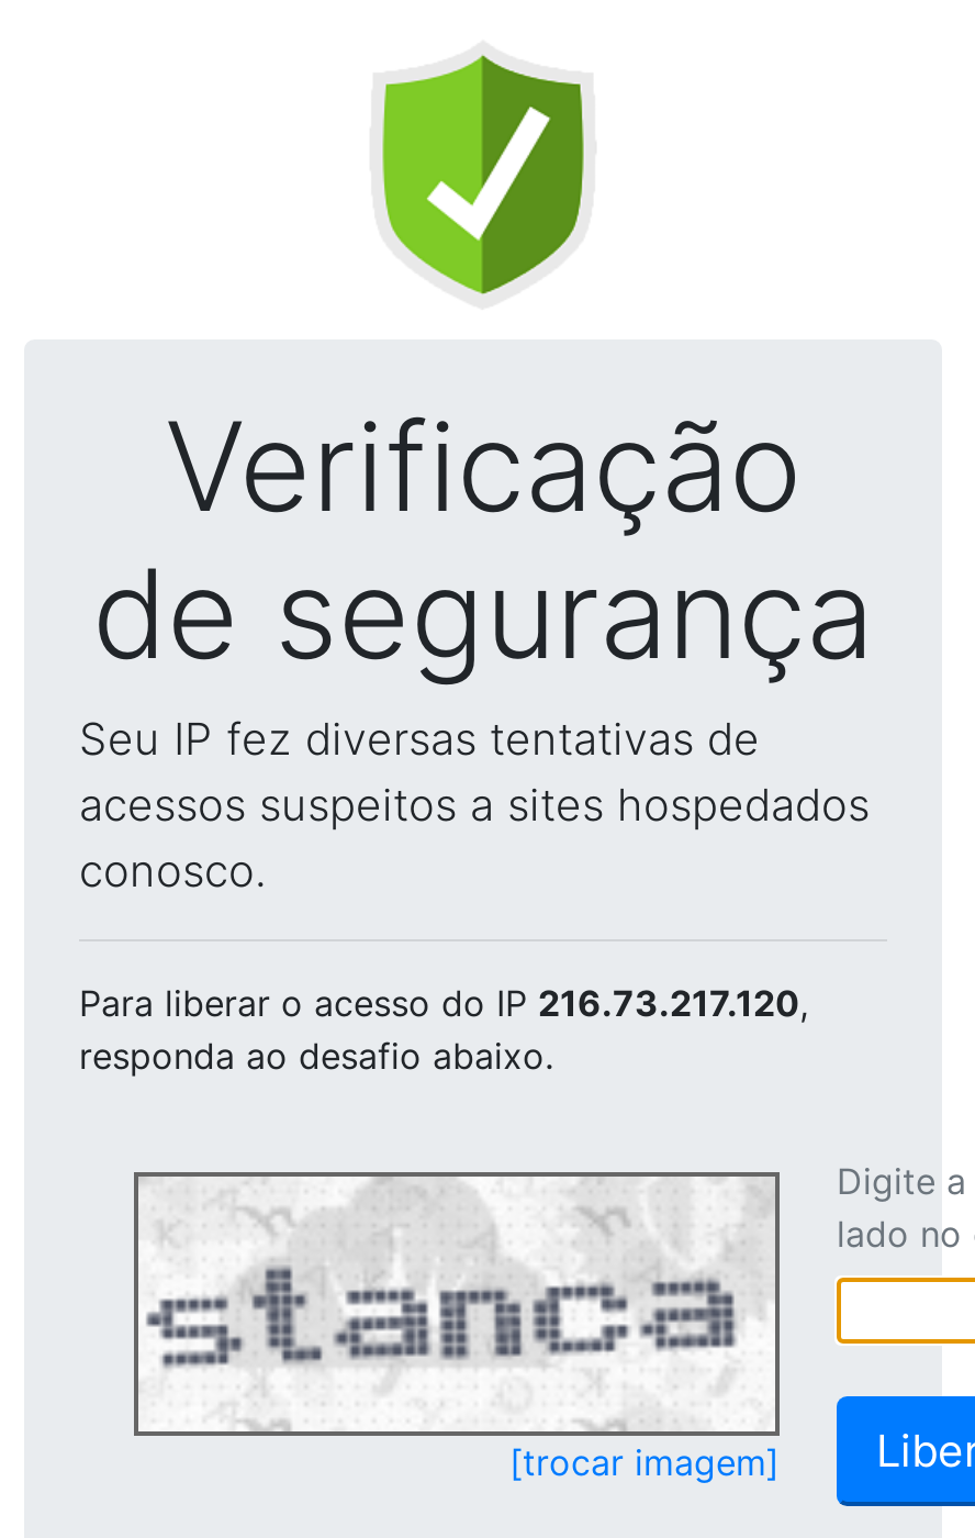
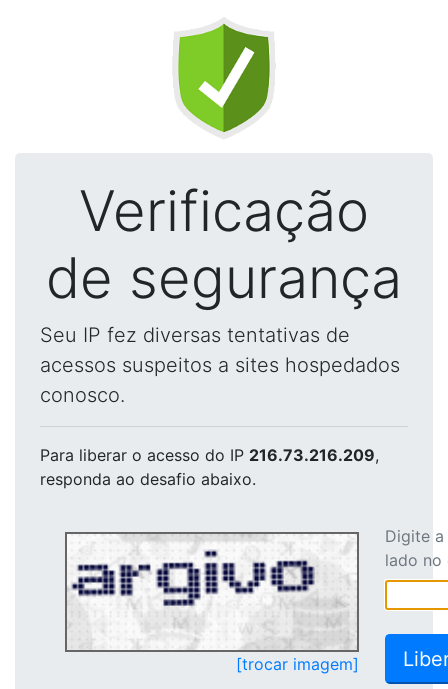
- Para liberar o acesso do IP 216.73.217.120,
+ Para liberar o acesso do IP 216.73.216.209,

- [image]
+ [image]
